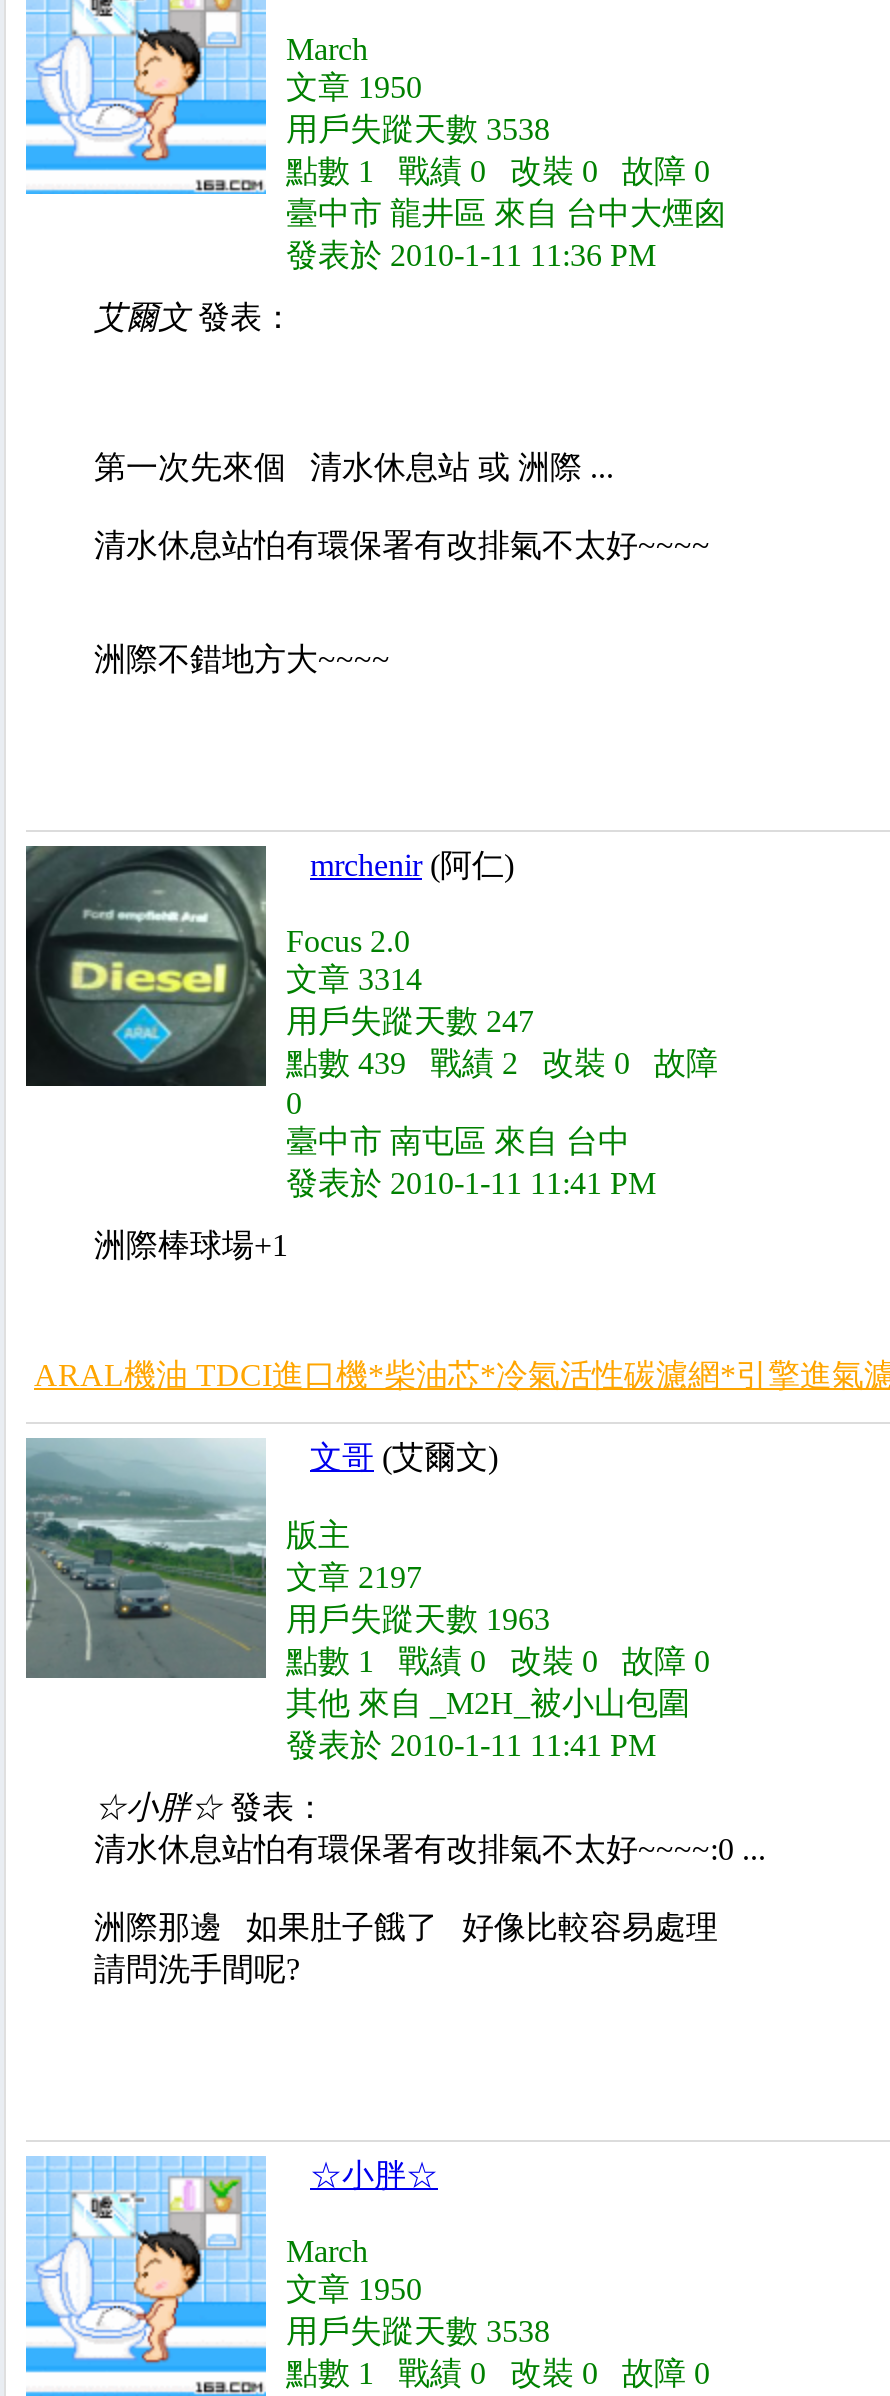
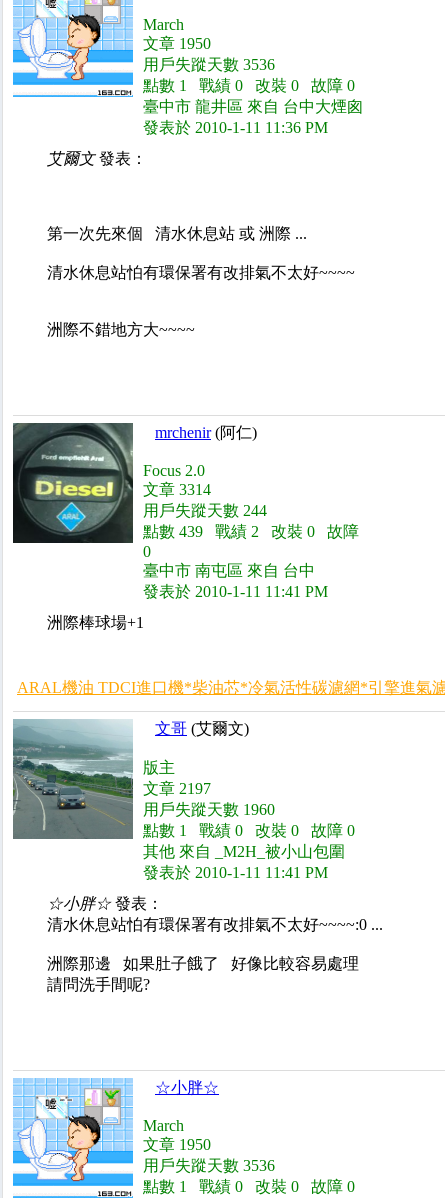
- 用戶失蹤天數 3538
+ 用戶失蹤天數 3536

- 用戶失蹤天數 247
+ 用戶失蹤天數 244

- 用戶失蹤天數 1963
+ 用戶失蹤天數 1960

- 用戶失蹤天數 3538
+ 用戶失蹤天數 3536
